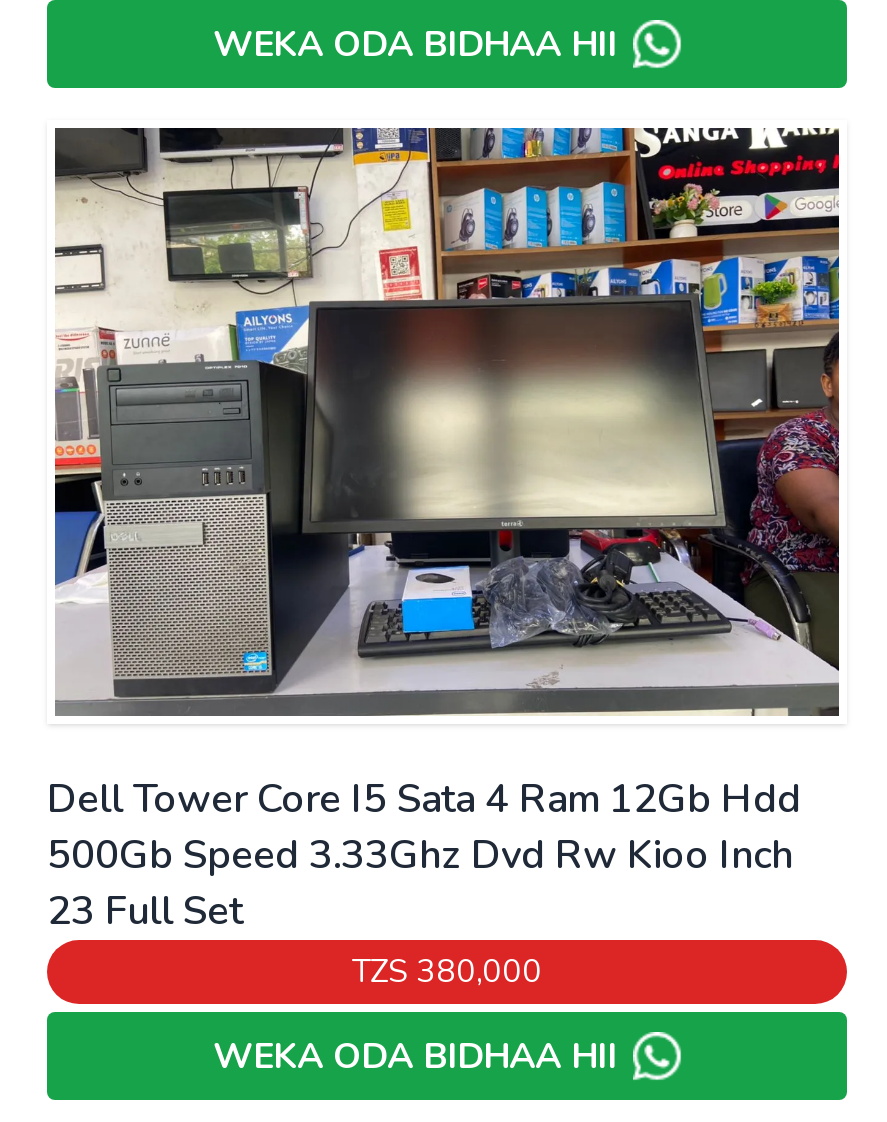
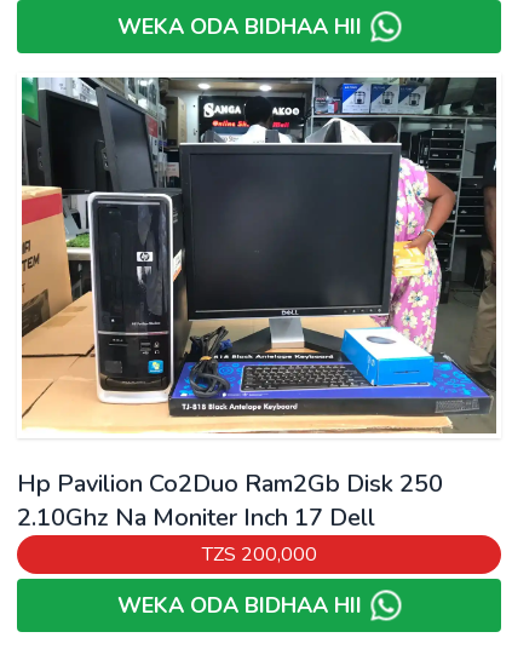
- [image]
- Dell Tower Core I5 Sata 4 Ram 12Gb Hdd
- 500Gb Speed 3.33Ghz Dvd Rw Kioo Inch
- 23 Full Set
- TZS 380,000
+ [image]
+ Hp Pavilion Co2Duo Ram2Gb Disk 250
+ 2.10Ghz Na Moniter Inch 17 Dell
+ TZS 200,000
